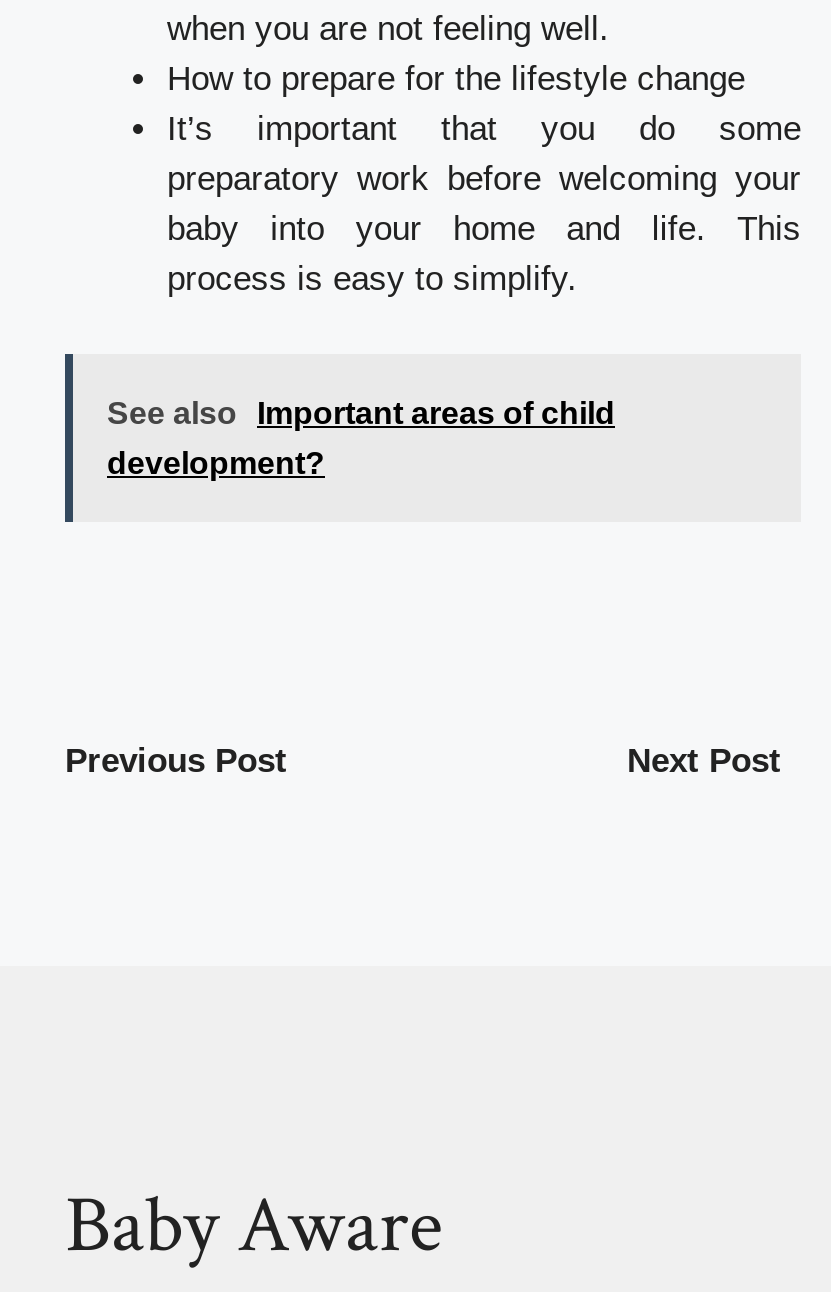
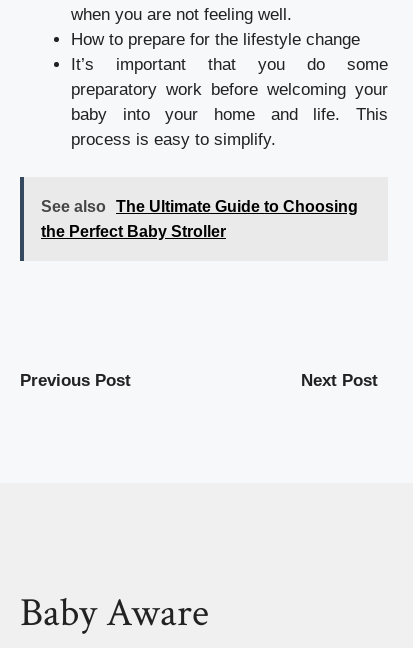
- See also Important areas of child
+ See also The Ultimate Guide to Choosing

- development?
+ the Perfect Baby Stroller
